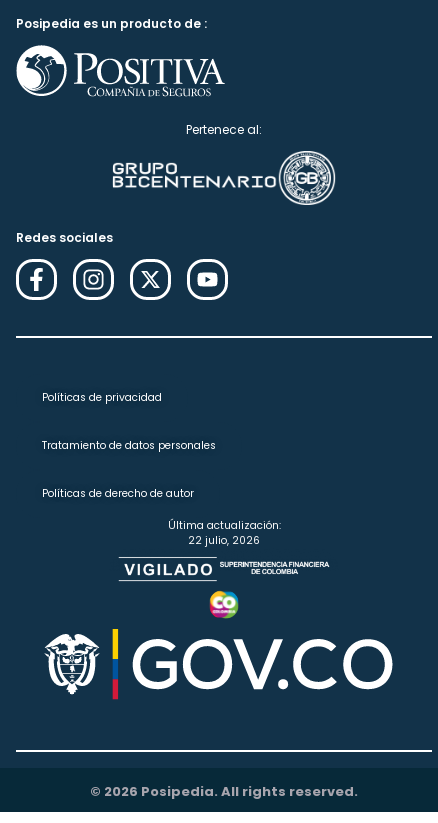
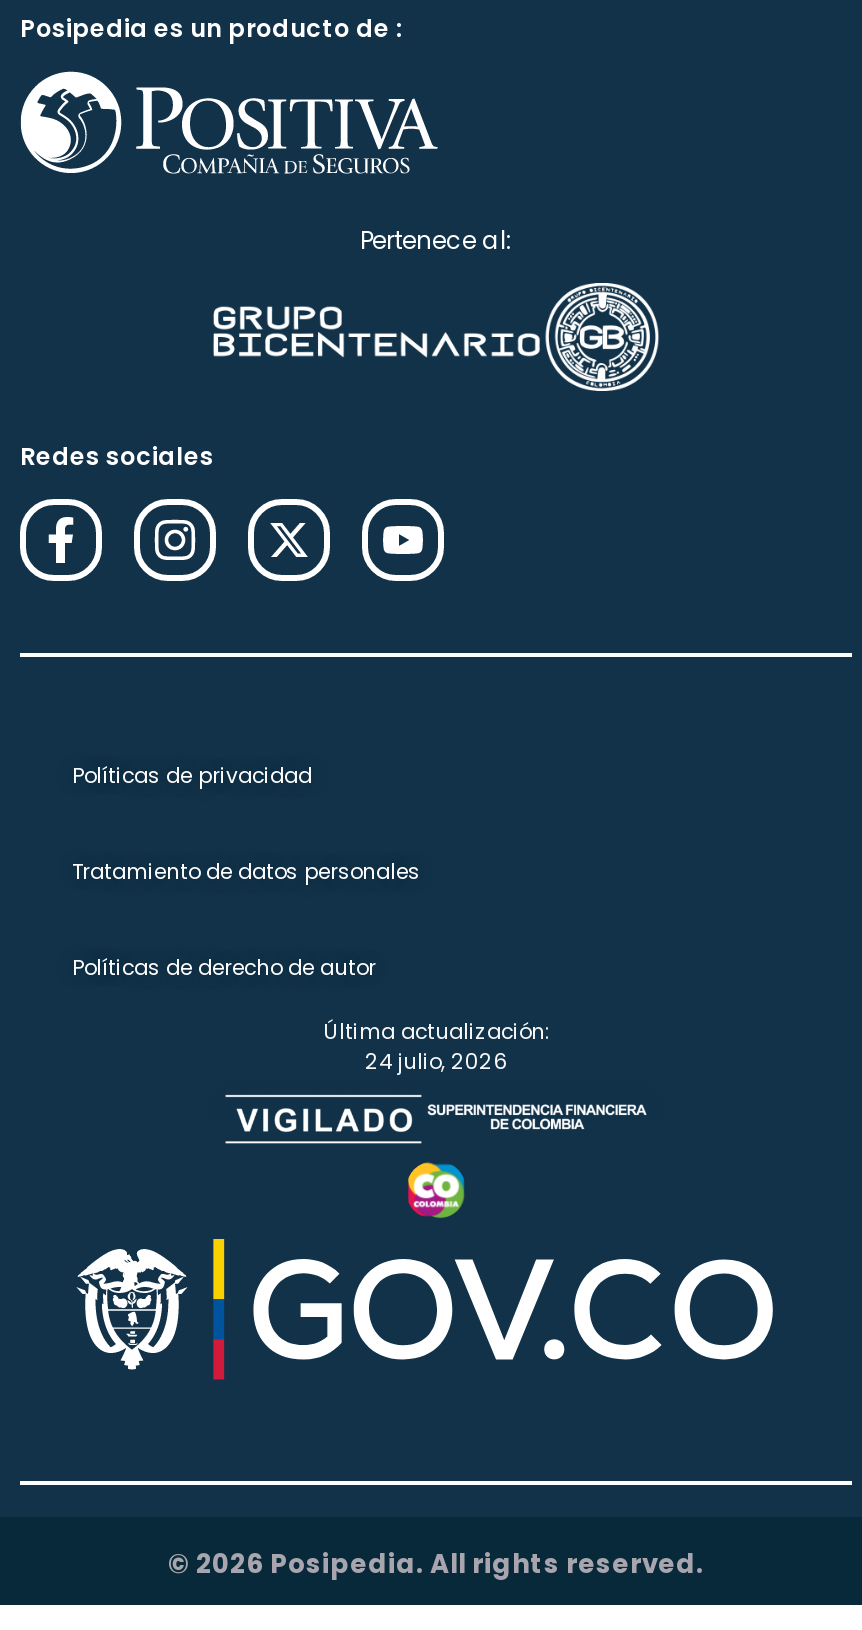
- 22 julio, 2026
+ 24 julio, 2026
